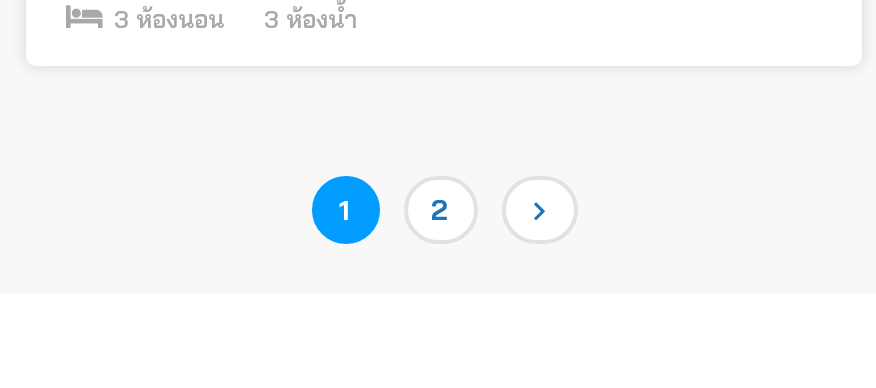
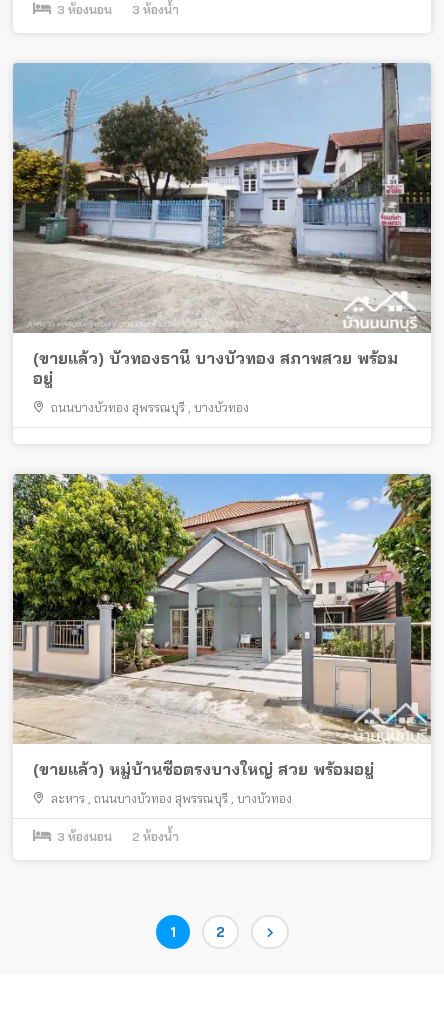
+ [image]
+ (ขายแล้ว) บัวทองธานี บางบัวทอง สภาพสวย พร้อม
+ อยู่
+ ถนนบางบัวทอง สุพรรณบุรี , บางบัวทอง

+ [image]
+ (ขายแล้ว) หมู่บ้านซื่อตรงบางใหญ่ สวย พร้อมอยู่
+ ละหาร , ถนนบางบัวทอง สุพรรณบุรี , บางบัวทอง
+ 3ห้องนอน
+ 2ห้องน้ำ
